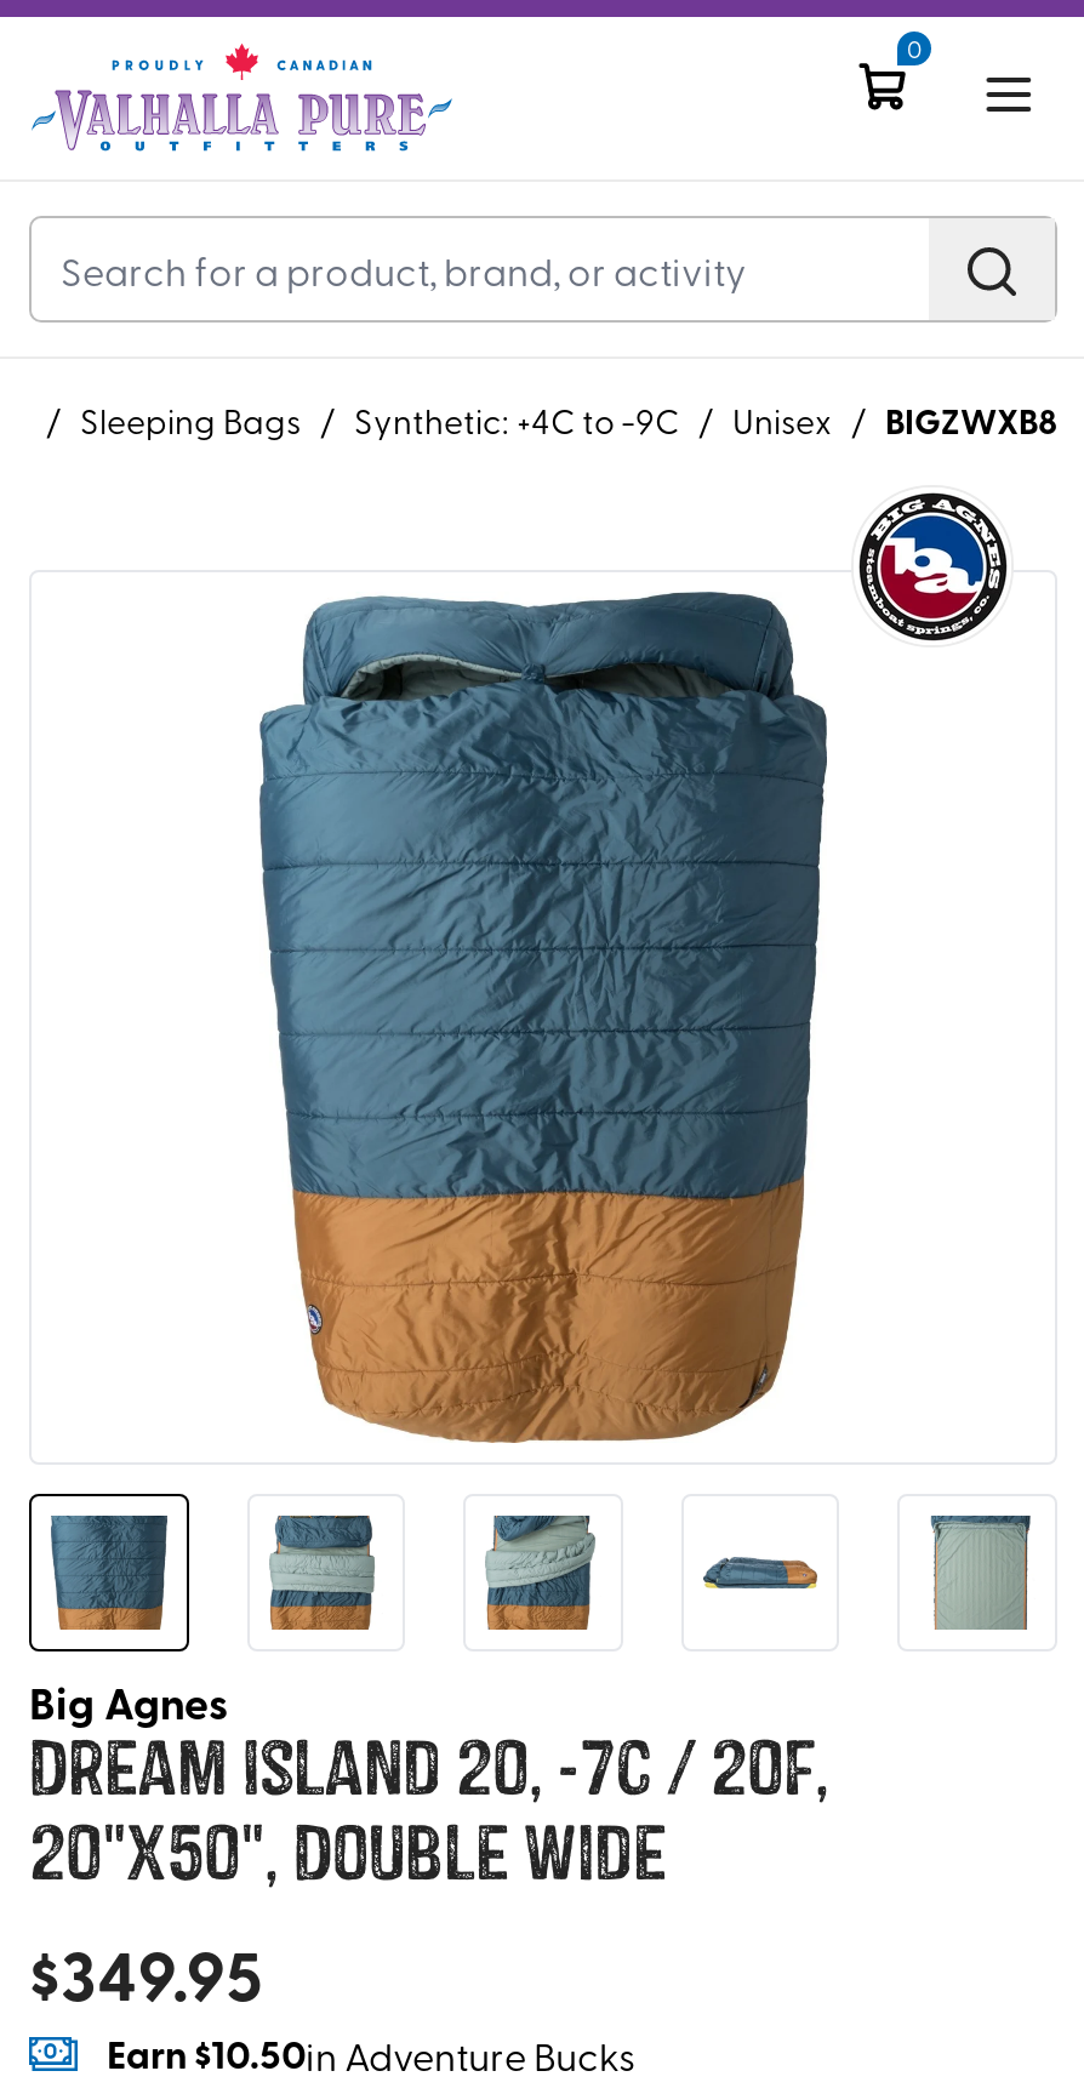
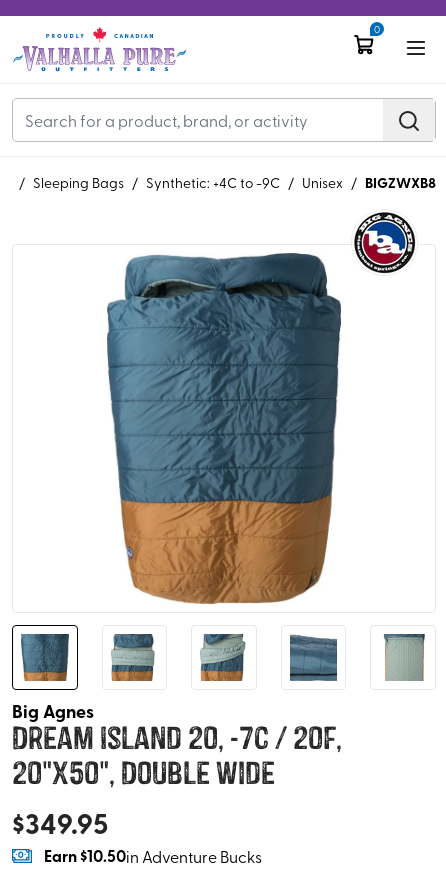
- [image]
+ [image]
